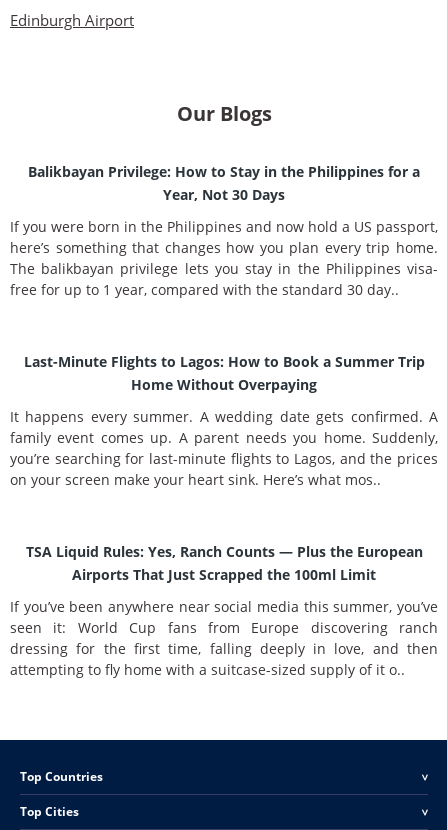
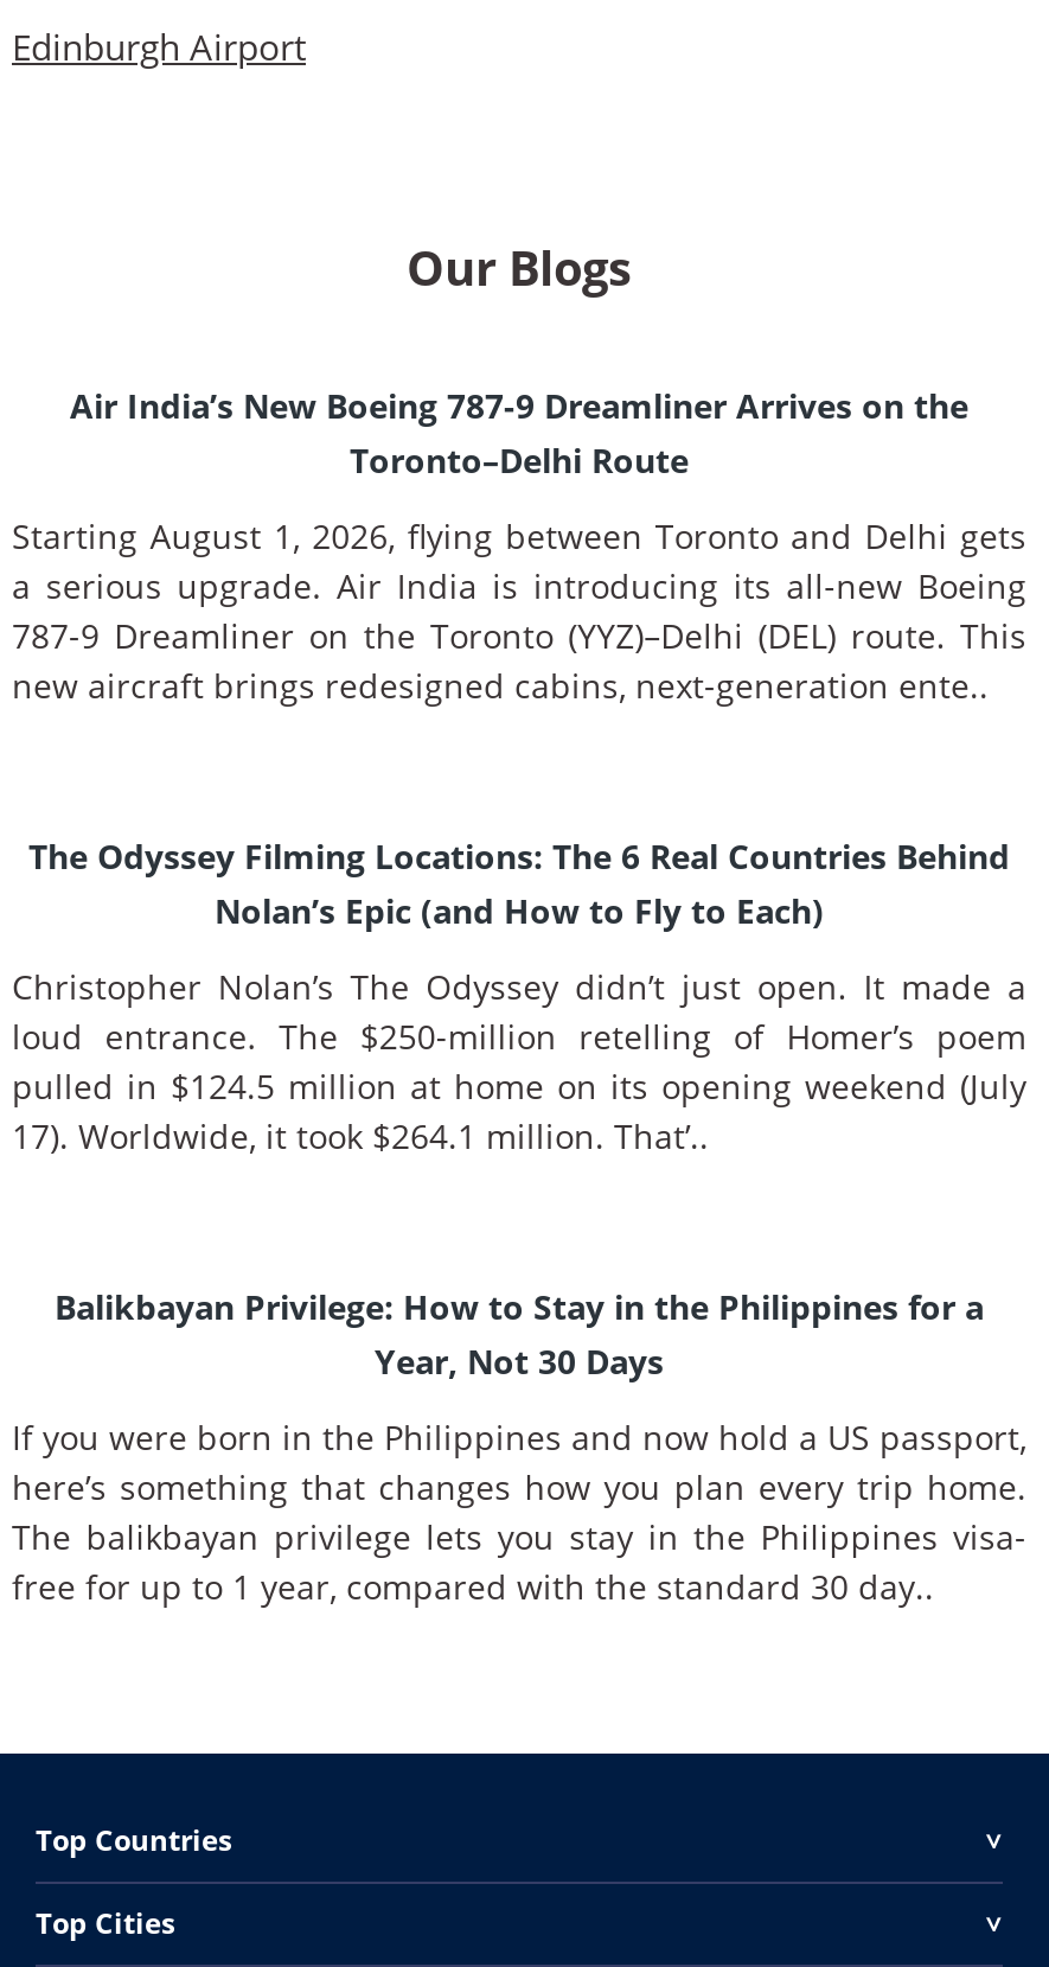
+ Air India’s New Boeing 787-9 Dreamliner Arrives on the
+ Toronto–Delhi Route
+ Starting August 1, 2026, flying between Toronto and Delhi gets
+ a serious upgrade. Air India is introducing its all-new Boeing
+ 787-9 Dreamliner on the Toronto (YYZ)–Delhi (DEL) route. This
+ new aircraft brings redesigned cabins, next-generation ente..

+ The Odyssey Filming Locations: The 6 Real Countries Behind
+ Nolan’s Epic (and How to Fly to Each)
+ Christopher Nolan’s The Odyssey didn’t just open. It made a
+ loud entrance. The $250-million retelling of Homer’s poem
+ pulled in $124.5 million at home on its opening weekend (July
+ 17). Worldwide, it took $264.1 million. That’..

moved down: Balikbayan Privilege: How to Stay in the Philippines for a | Year, Not 30 Days | If you were born in the Philippines and now hold a US passport, | here’s something that changes how you plan every trip home. | The balikbayan privilege lets you stay in the Philippines visa- | free for up to 1 year, compared with the standard 30 day..

- Last-Minute Flights to Lagos: How to Book a Summer Trip
- Home Without Overpaying
- It happens every summer. A wedding date gets confirmed. A
- family event comes up. A parent needs you home. Suddenly,
- you’re searching for last-minute flights to Lagos, and the prices
- on your screen make your heart sink. Here’s what mos..

- TSA Liquid Rules: Yes, Ranch Counts — Plus the European
- Airports That Just Scrapped the 100ml Limit
- If you’ve been anywhere near social media this summer, you’ve
- seen it: World Cup fans from Europe discovering ranch
- dressing for the first time, falling deeply in love, and then
- attempting to fly home with a suitcase-sized supply of it o..
